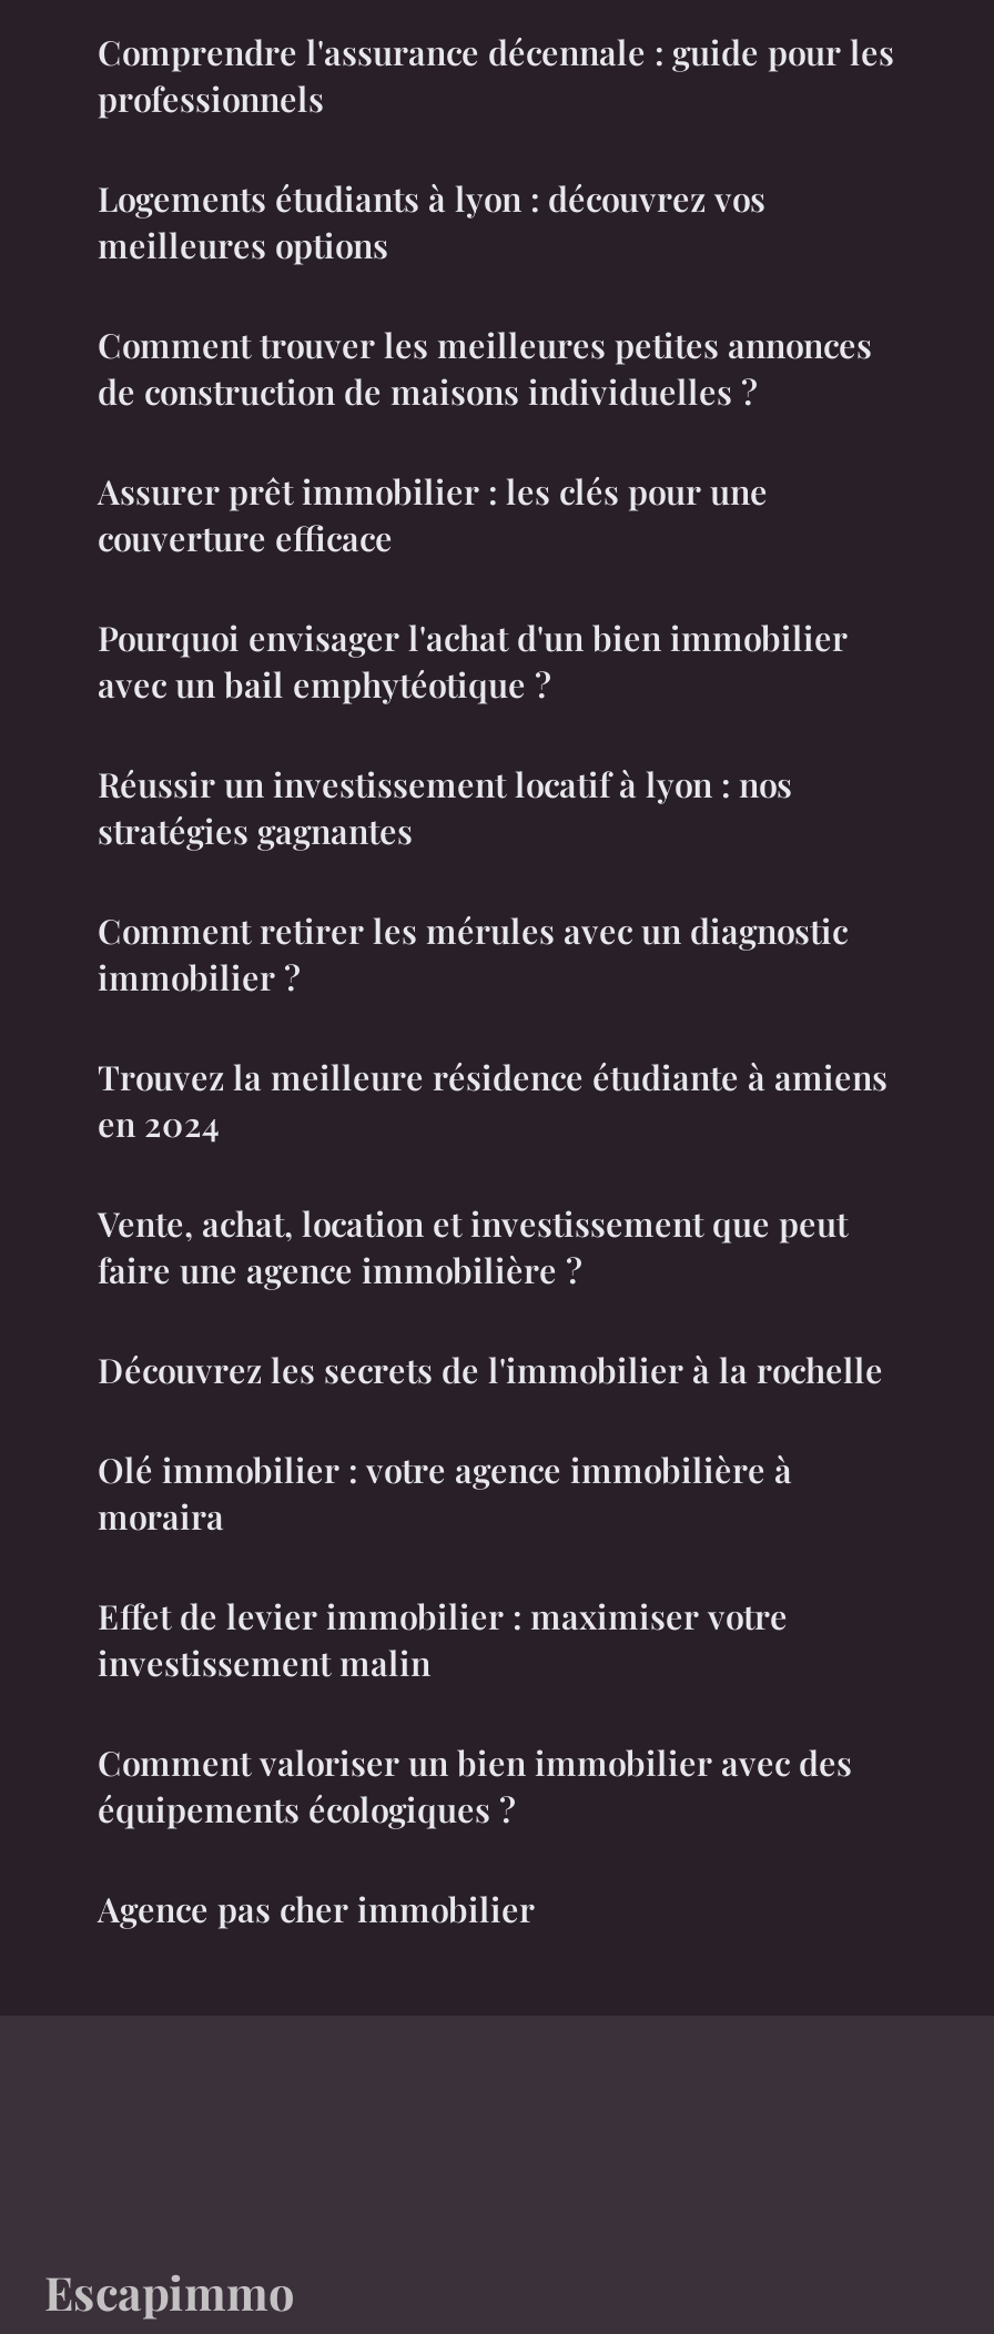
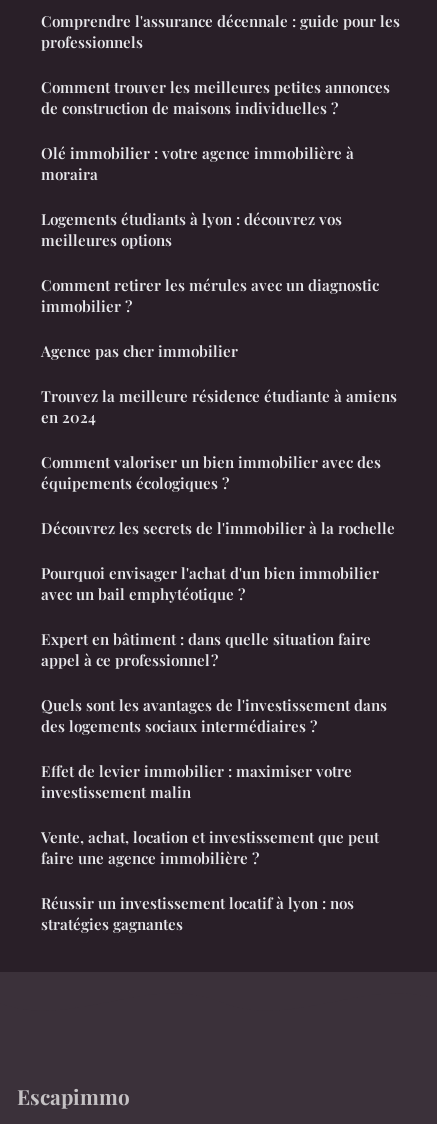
moved down: Logements étudiants à lyon : découvrez vos | meilleures options

moved up: Comment trouver les meilleures petites annonces | de construction de maisons individuelles ?

- Assurer prêt immobilier : les clés pour une
- couverture efficace

moved down: Découvrez les secrets de l'immobilier à la rochelle | Pourquoi envisager l'achat d'un bien immobilier | avec un bail emphytéotique ?

moved down: Vente, achat, location et investissement que peut | faire une agence immobilière ? | Réussir un investissement locatif à lyon : nos | stratégies gagnantes

moved down: Comment retirer les mérules avec un diagnostic | immobilier ?

moved down: Trouvez la meilleure résidence étudiante à amiens | en 2024

moved up: Olé immobilier : votre agence immobilière à | moraira

moved down: Effet de levier immobilier : maximiser votre | investissement malin

moved up: Comment valoriser un bien immobilier avec des | équipements écologiques ?

+ Expert en bâtiment : dans quelle situation faire
+ appel à ce professionnel ?
+ Quels sont les avantages de l'investissement dans
+ des logements sociaux intermédiaires ?

moved up: Agence pas cher immobilier
